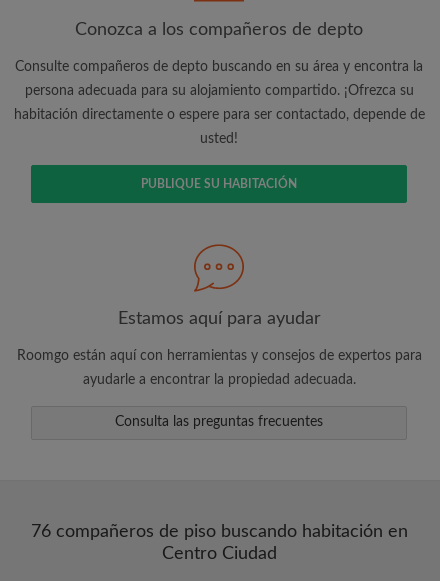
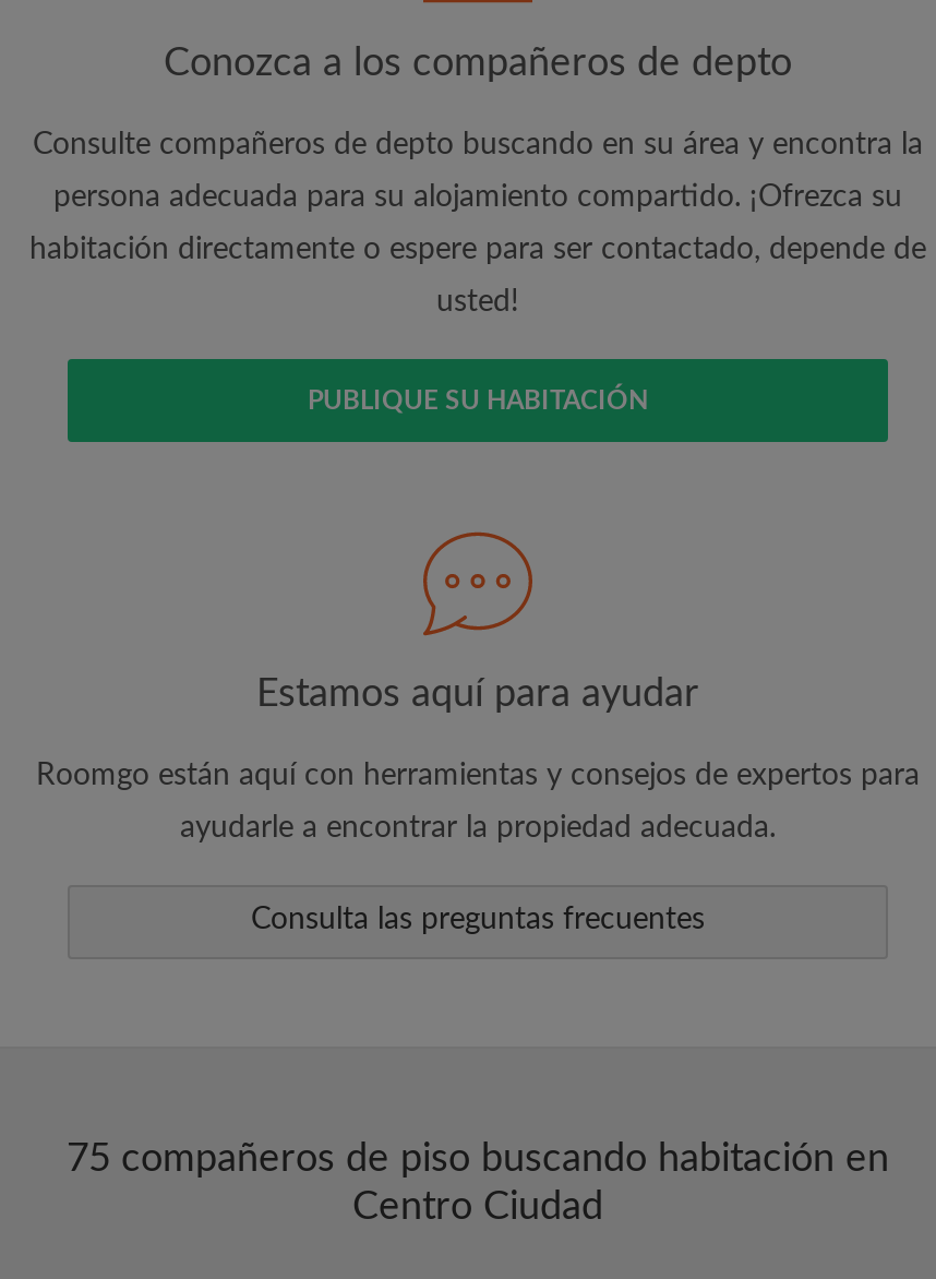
- 76 compañeros de piso buscando habitación en
+ 75 compañeros de piso buscando habitación en
